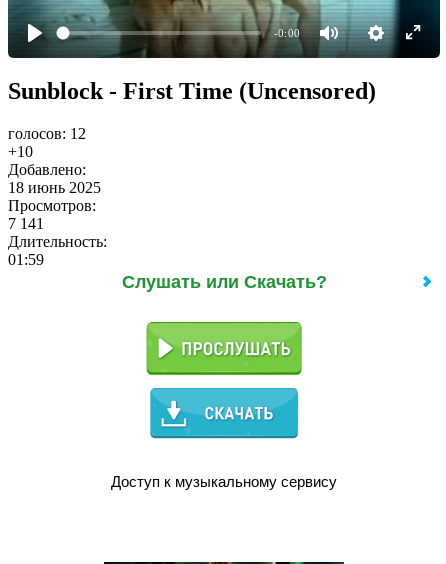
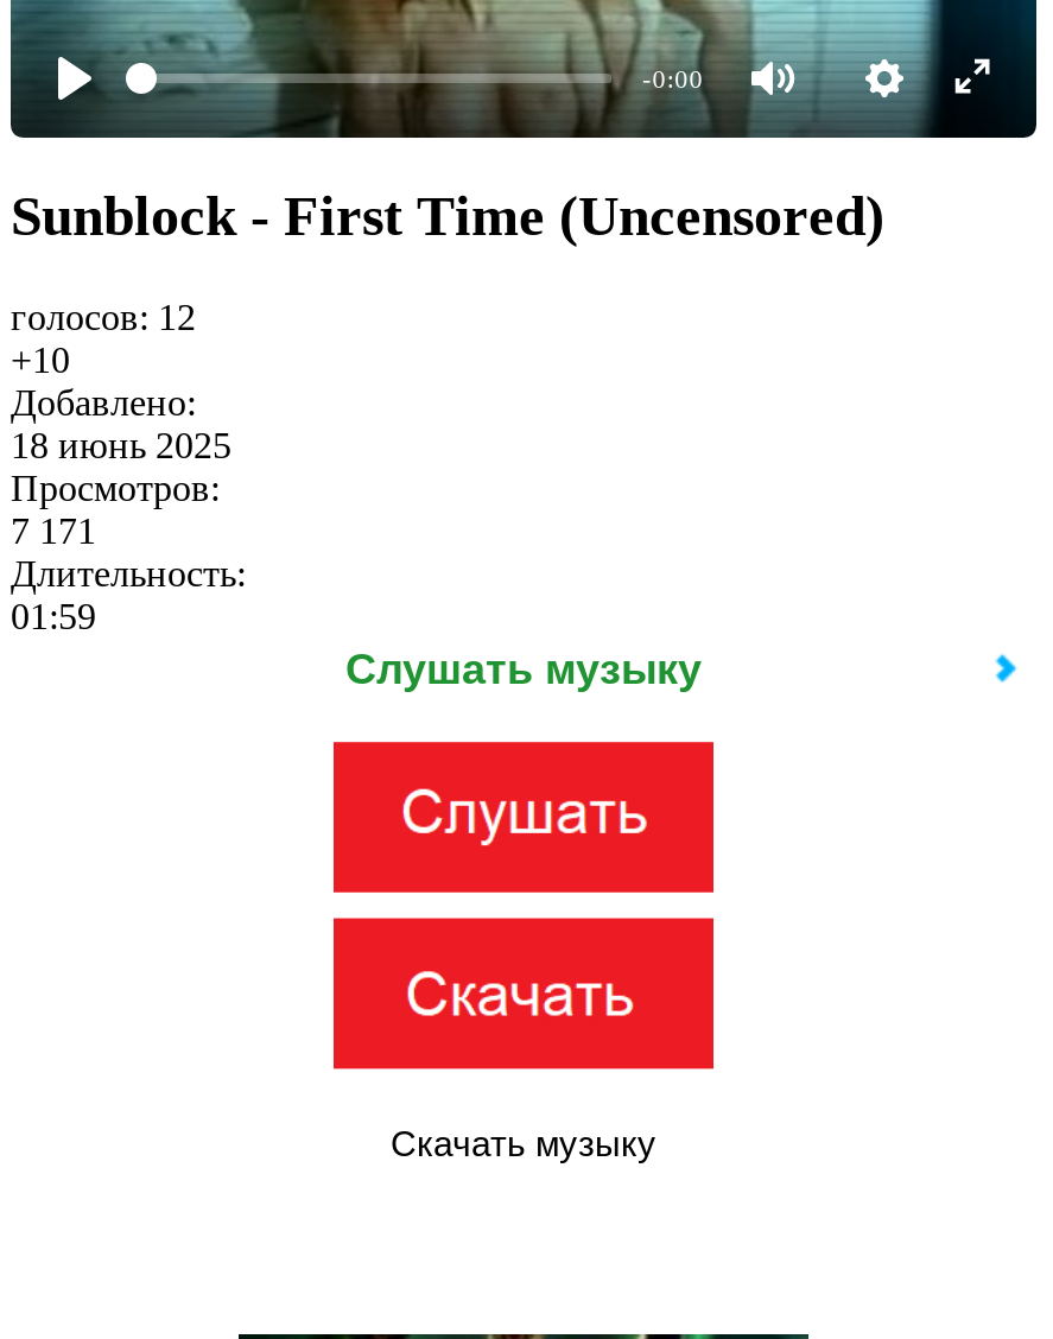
- 7 141
+ 7 171

- Слушать или Скачать?
+ Слушать музыку

- [image]
+ [image]

- [image]
- Доступ к музыкальному сервису
+ [image]
+ Скачать музыку
